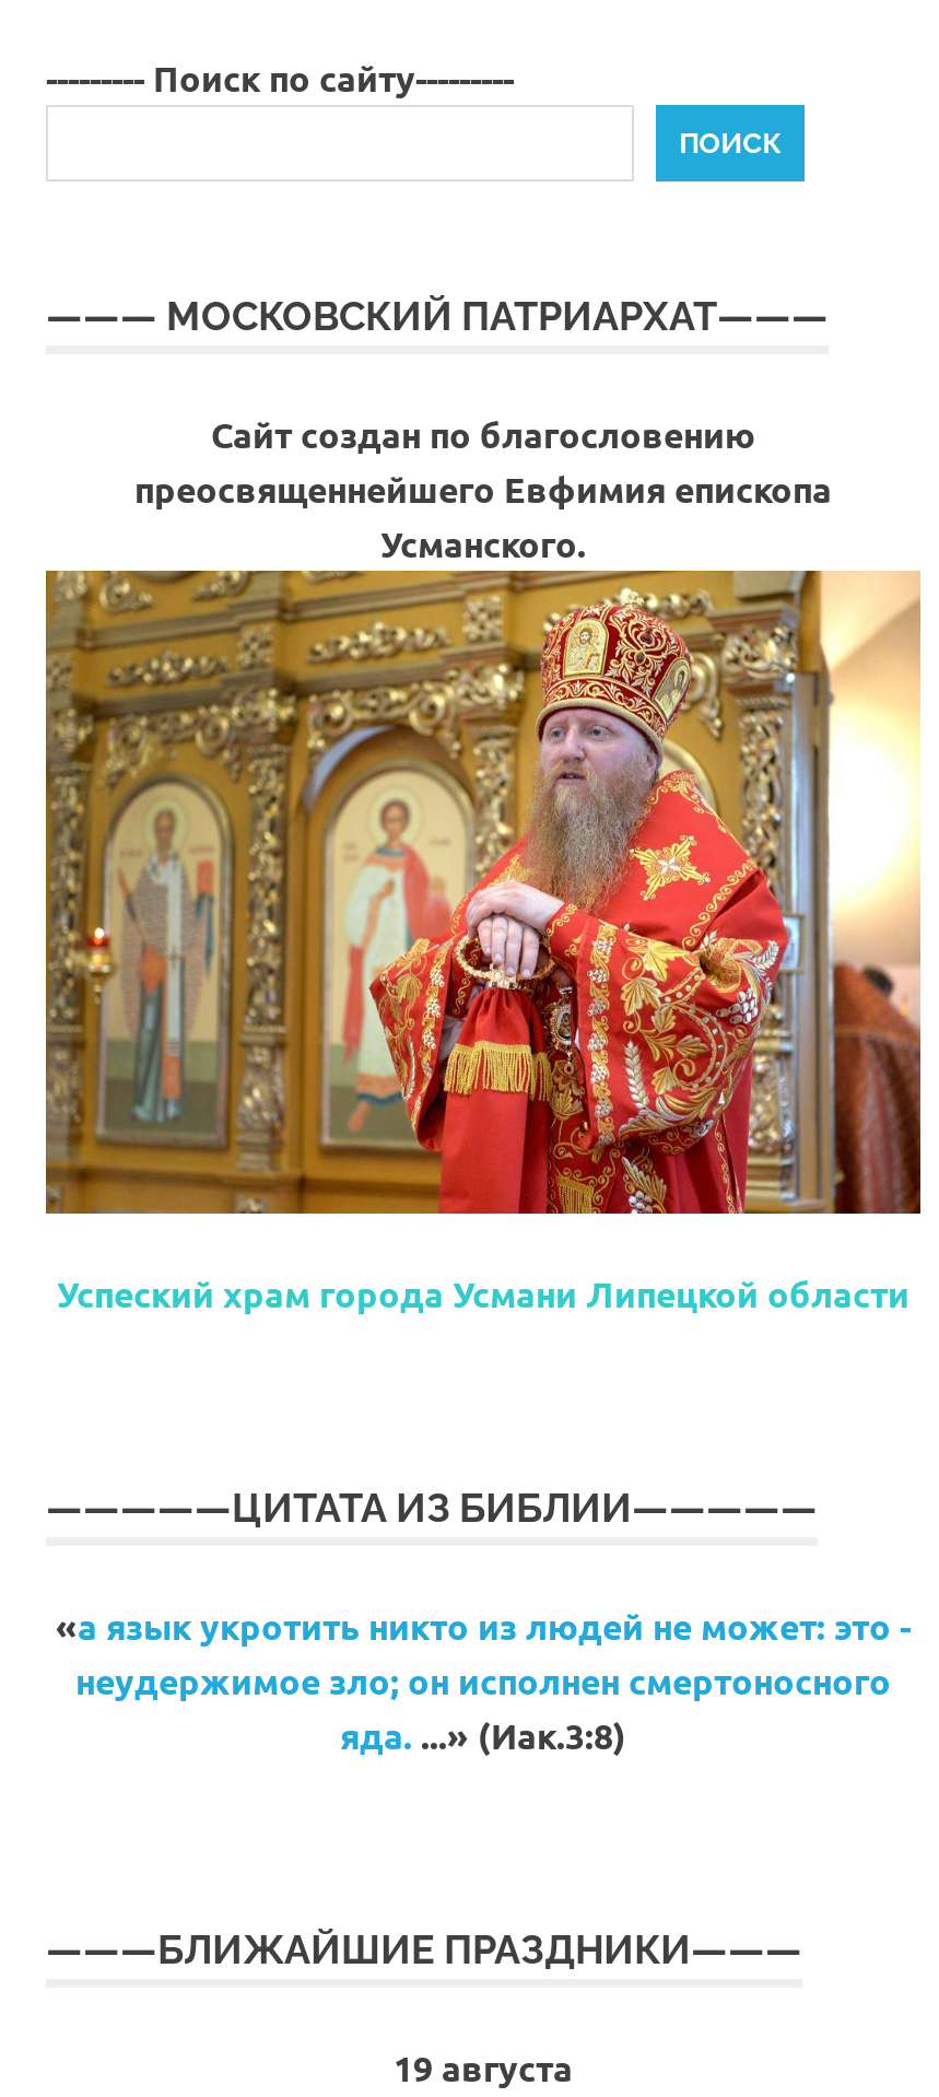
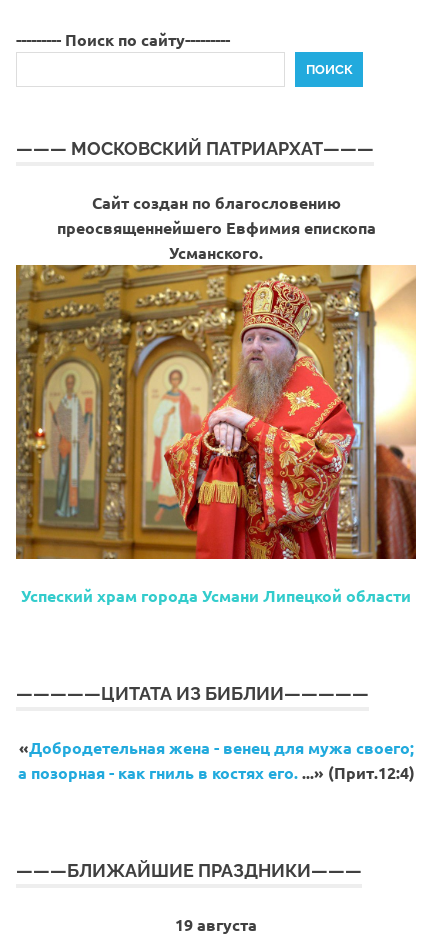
- «а язык укротить никто из людей не может: это -
- неудержимое зло; он исполнен смертоносного
- яда....» (Иак.3:8)
+ «Добродетельная жена - венец для мужа своего;
+ а позорная - как гниль в костях его....» (Прит.12:4)
